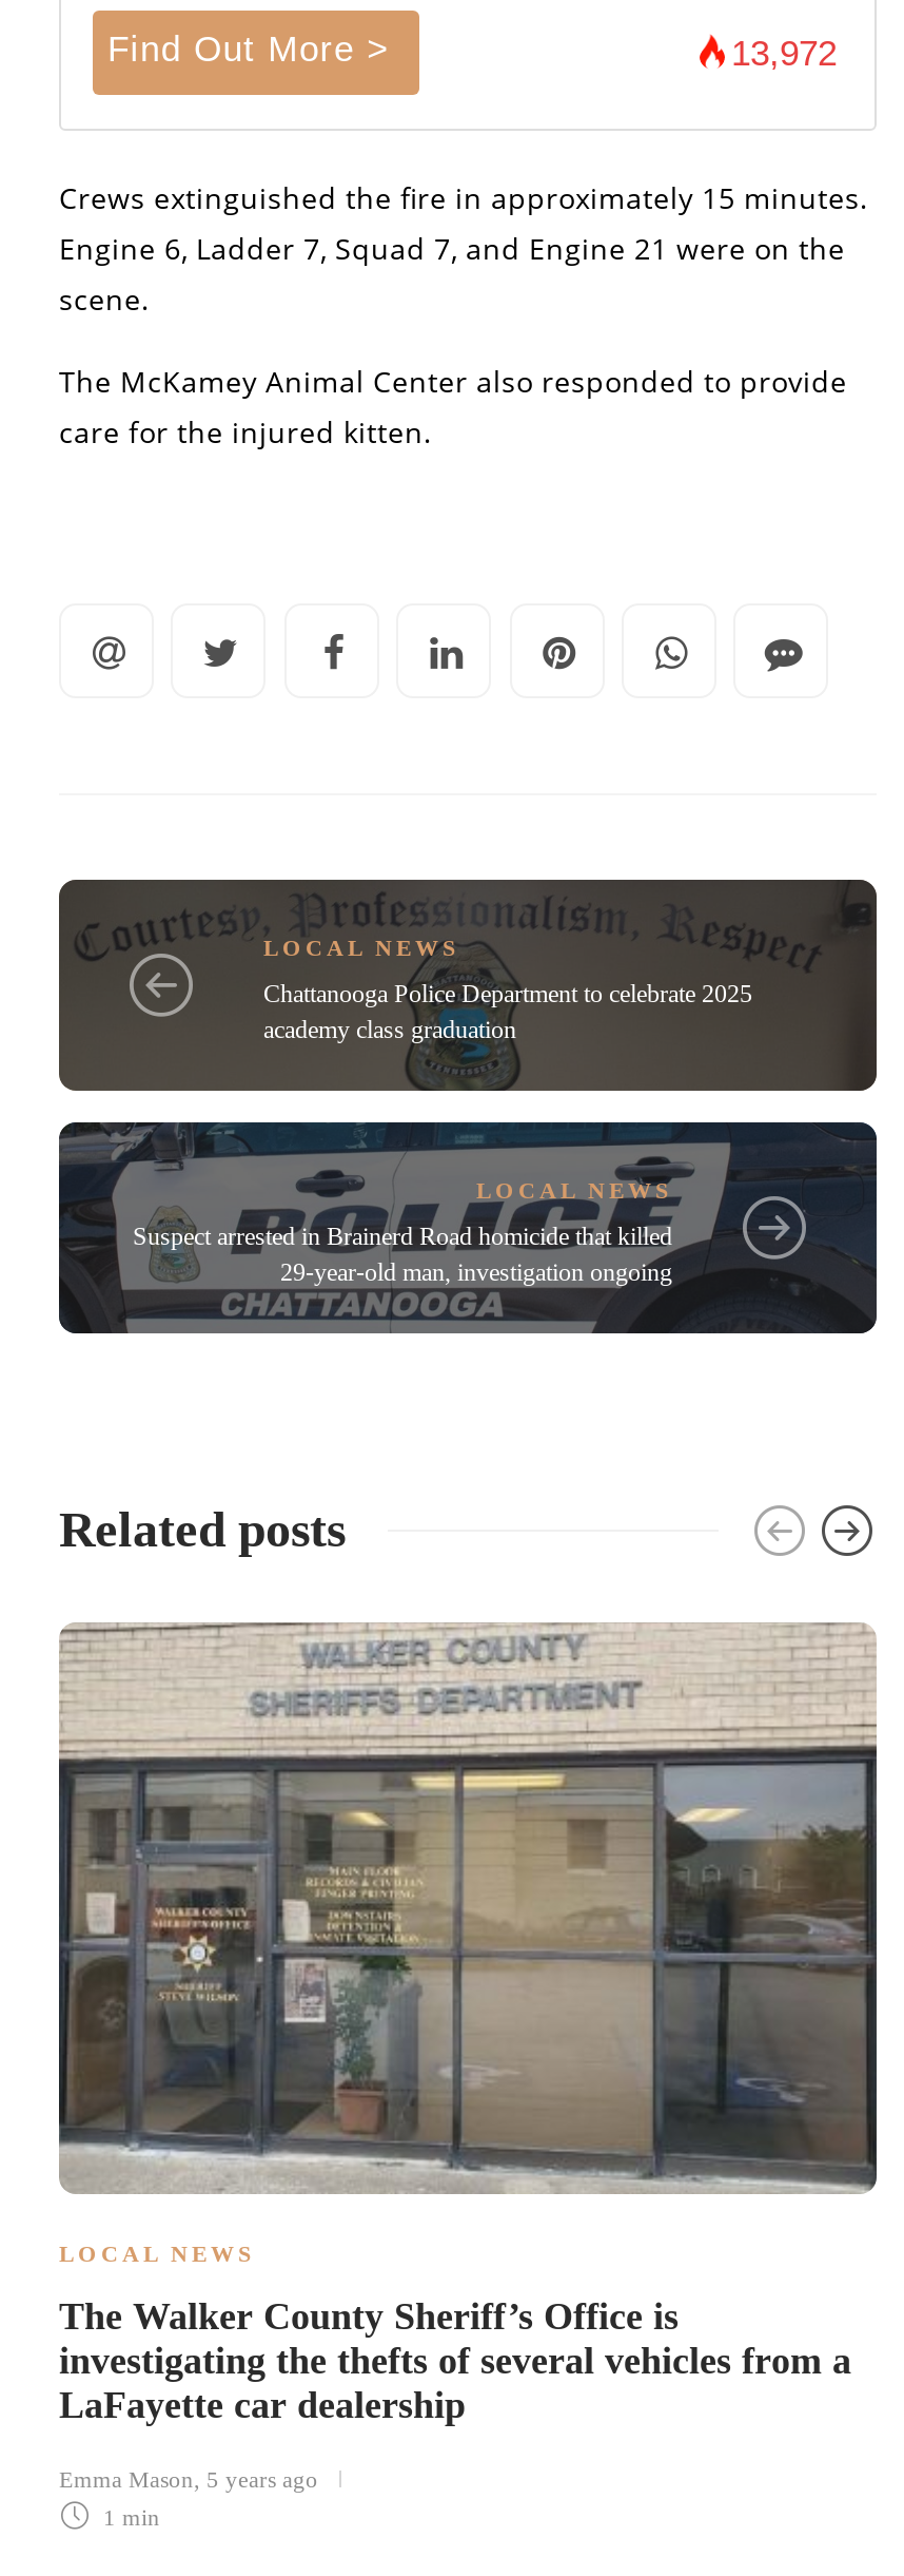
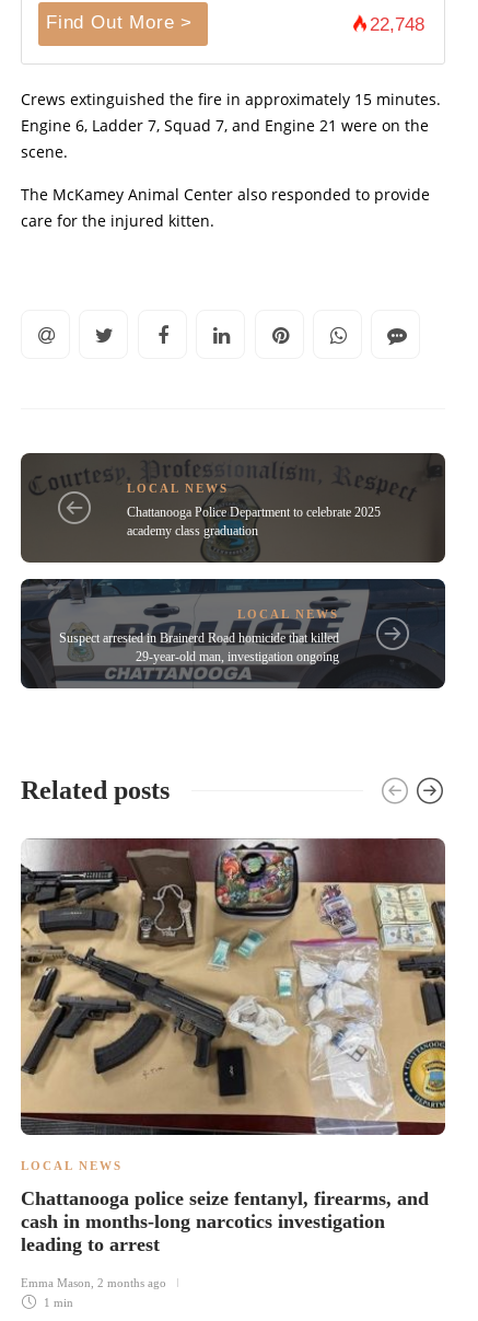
- 13,972
+ 22,748

- [image]
+ [image]

- The Walker County Sheriff’s Office is
- investigating the thefts of several vehicles from a
- LaFayette car dealership
+ Chattanooga police seize fentanyl, firearms, and
+ cash in months-long narcotics investigation
+ leading to arrest

- Emma Mason, 5 years ago
+ Emma Mason, 2 months ago
